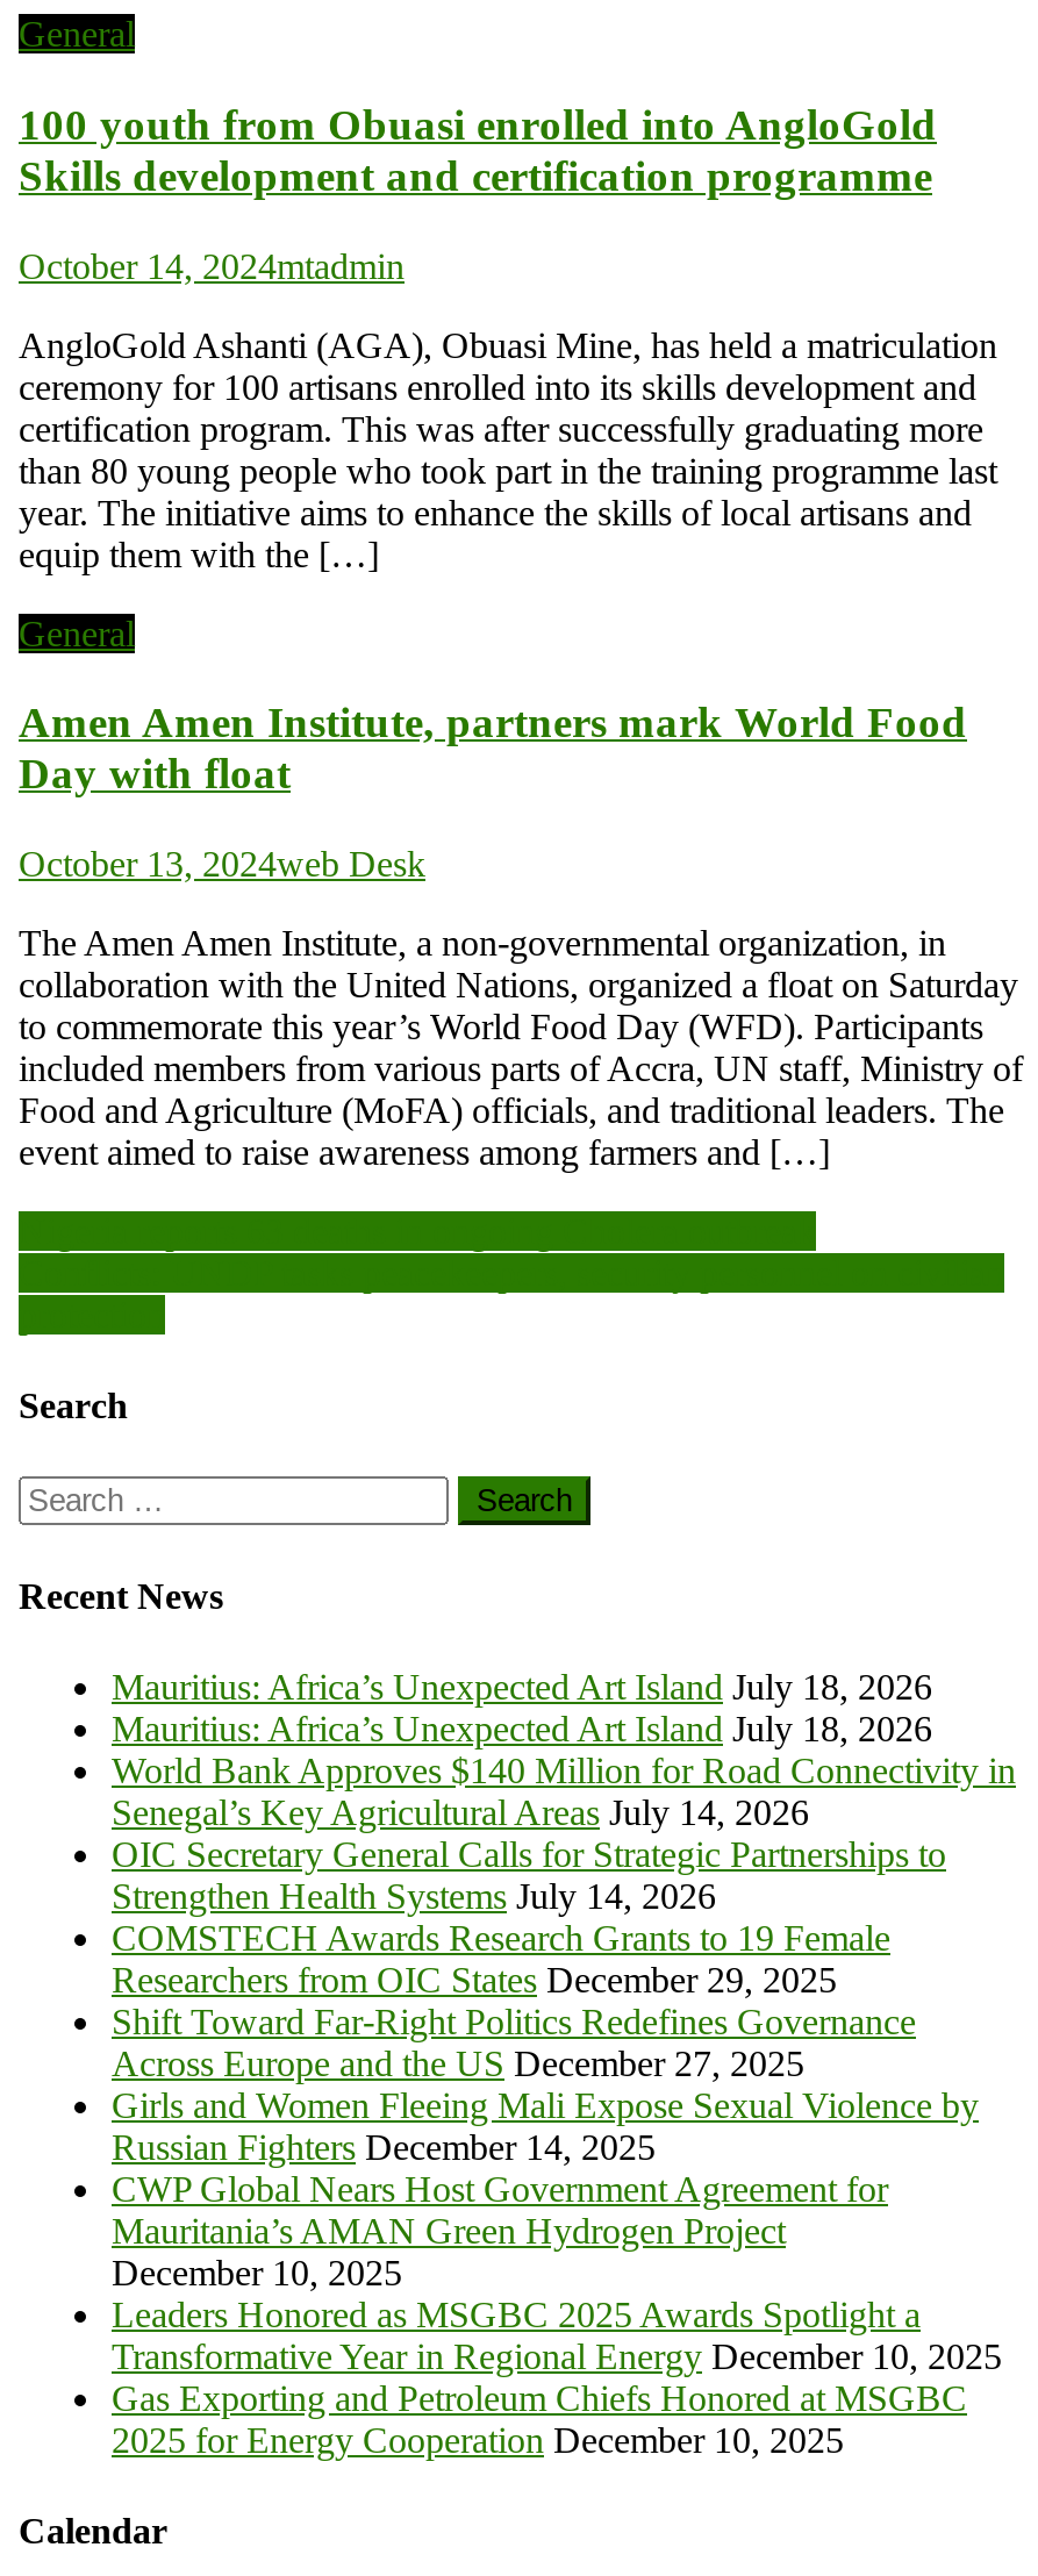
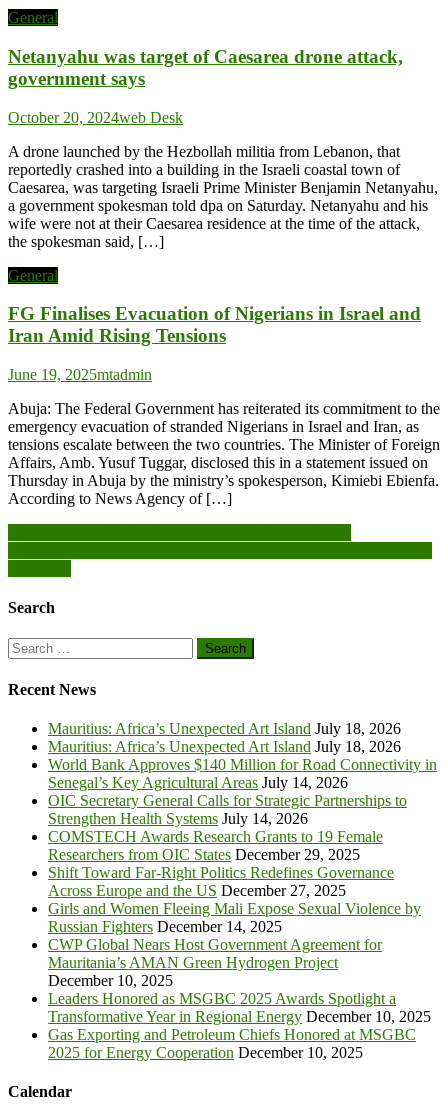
- 100 youth from Obuasi enrolled into AngloGold
- Skills development and certification programme
+ Netanyahu was target of Caesarea drone attack,
+ government says

- October 14, 2024mtadmin
+ October 20, 2024web Desk

- AngloGold Ashanti (AGA), Obuasi Mine, has held a matriculation
- ceremony for 100 artisans enrolled into its skills development and
- certification program. This was after successfully graduating more
- than 80 young people who took part in the training programme last
- year. The initiative aims to enhance the skills of local artisans and
- equip them with the […]
+ A drone launched by the Hezbollah militia from Lebanon, that
+ reportedly crashed into a building in the Israeli coastal town of
+ Caesarea, was targeting Israeli Prime Minister Benjamin Netanyahu,
+ a government spokesman told dpa on Saturday. Netanyahu and his
+ wife were not at their Caesarea residence at the time of the attack,
+ the spokesman said, […]

- Amen Amen Institute, partners mark World Food
- Day with float
+ FG Finalises Evacuation of Nigerians in Israel and
+ Iran Amid Rising Tensions

- October 13, 2024web Desk
+ June 19, 2025mtadmin

- The Amen Amen Institute, a non-governmental organization, in
- collaboration with the United Nations, organized a float on Saturday
- to commemorate this year’s World Food Day (WFD). Participants
- included members from various parts of Accra, UN staff, Ministry of
- Food and Agriculture (MoFA) officials, and traditional leaders. The
- event aimed to raise awareness among farmers and […]
+ Abuja: The Federal Government has reiterated its commitment to the
+ emergency evacuation of stranded Nigerians in Israel and Iran, as
+ tensions escalate between the two countries. The Minister of Foreign
+ Affairs, Amb. Yusuf Tuggar, disclosed this in a statement issued on
+ Thursday in Abuja by the ministry’s spokesperson, Kimiebi Ebienfa.
+ According to News Agency of […]
